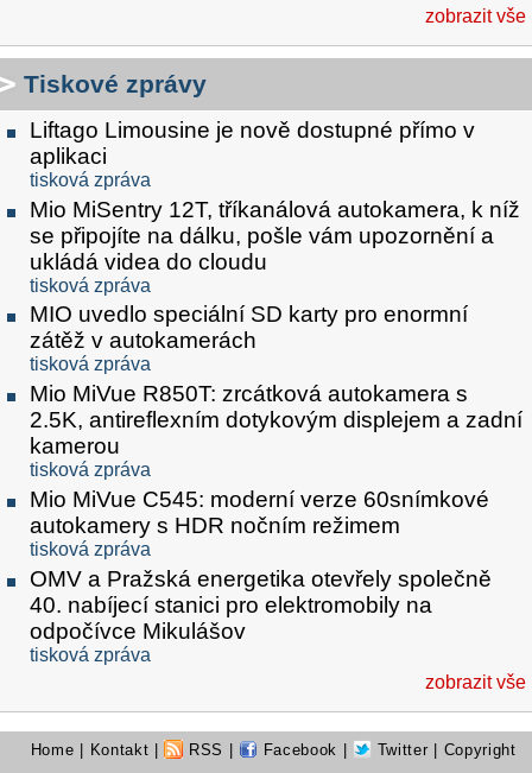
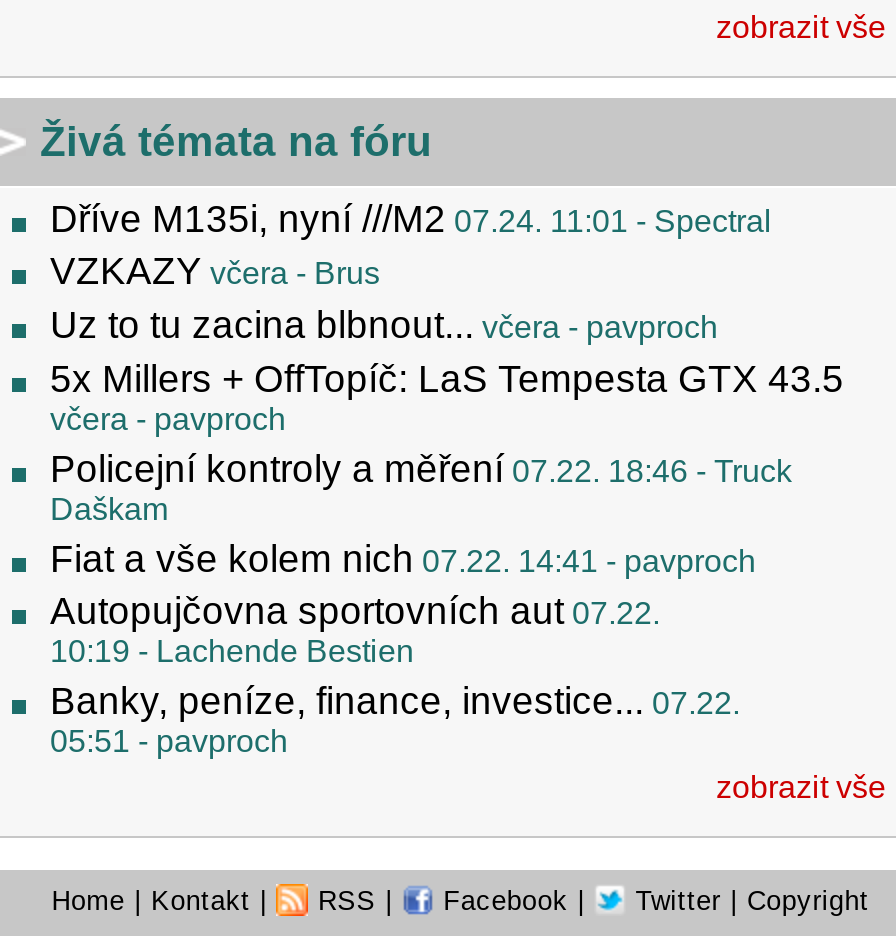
- Tiskové zprávy
+ Živá témata na fóru

- Liftago Limousine je nově dostupné přímo v
- aplikaci
- tisková zpráva
- Mio MiSentry 12T, tříkanálová autokamera, k níž
- se připojíte na dálku, pošle vám upozornění a
- ukládá videa do cloudu
- tisková zpráva
- MIO uvedlo speciální SD karty pro enormní
- zátěž v autokamerách
- tisková zpráva
- Mio MiVue R850T: zrcátková autokamera s
- 2.5K, antireflexním dotykovým displejem a zadní
- kamerou
- tisková zpráva
- Mio MiVue C545: moderní verze 60snímkové
- autokamery s HDR nočním režimem
- tisková zpráva
- OMV a Pražská energetika otevřely společně
- 40. nabíjecí stanici pro elektromobily na
- odpočívce Mikulášov
- tisková zpráva
+ Dříve M135i, nyní ///M2 07.24. 11:01 - Spectral
+ VZKAZY včera - Brus
+ Uz to tu zacina blbnout... včera - pavproch
+ 5x Millers + OffTopíč: LaS Tempesta GTX 43.5
+ včera - pavproch
+ Policejní kontroly a měření 07.22. 18:46 - Truck
+ Daškam
+ Fiat a vše kolem nich 07.22. 14:41 - pavproch
+ Autopujčovna sportovních aut 07.22.
+ 10:19 - Lachende Bestien
+ Banky, peníze, finance, investice... 07.22.
+ 05:51 - pavproch
